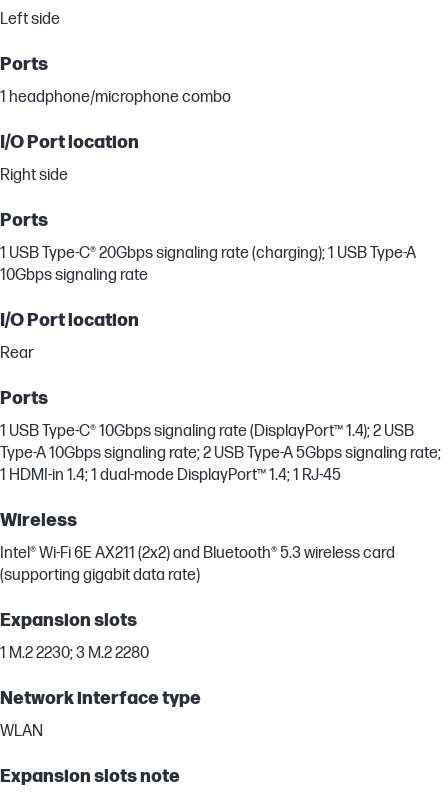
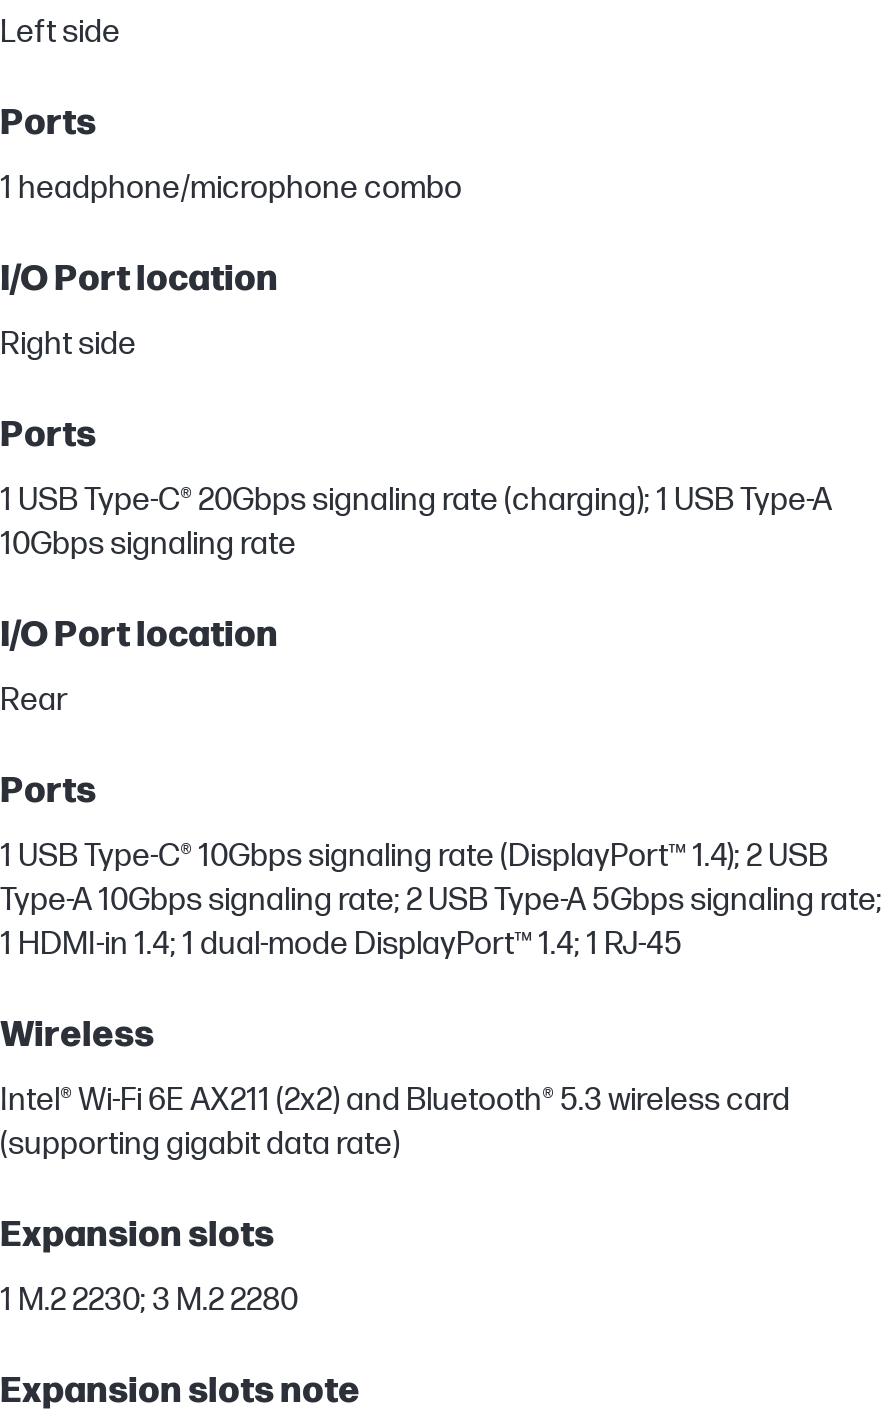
- Network interface type
- WLAN
